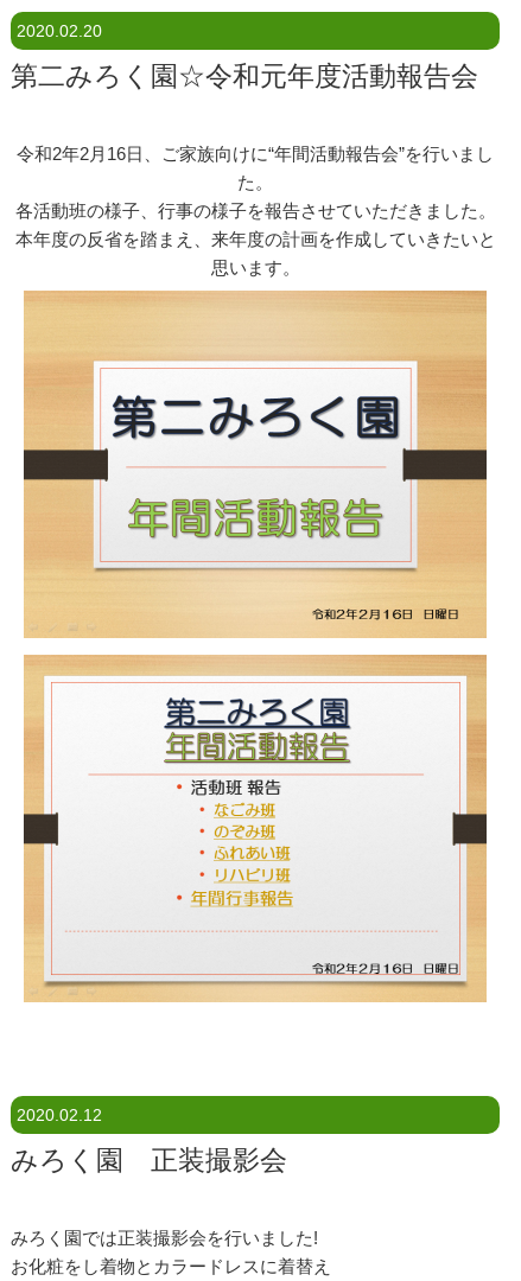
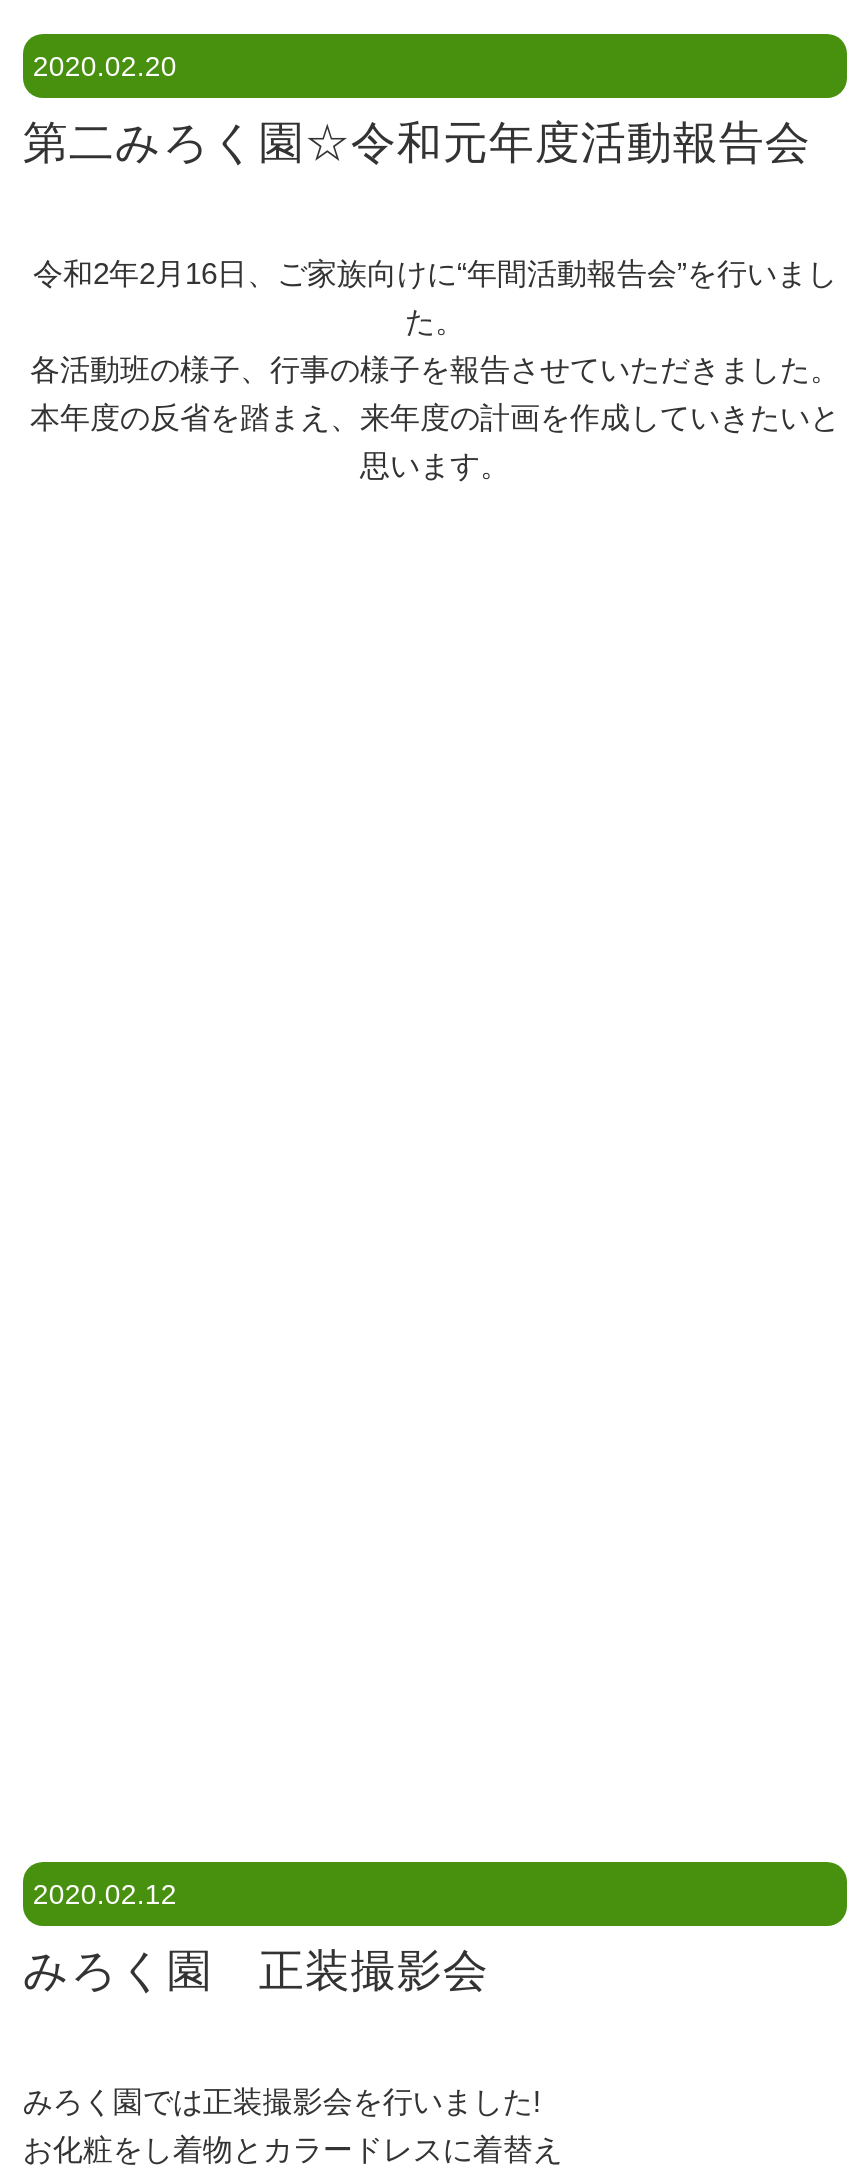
- [image]

- [image]
